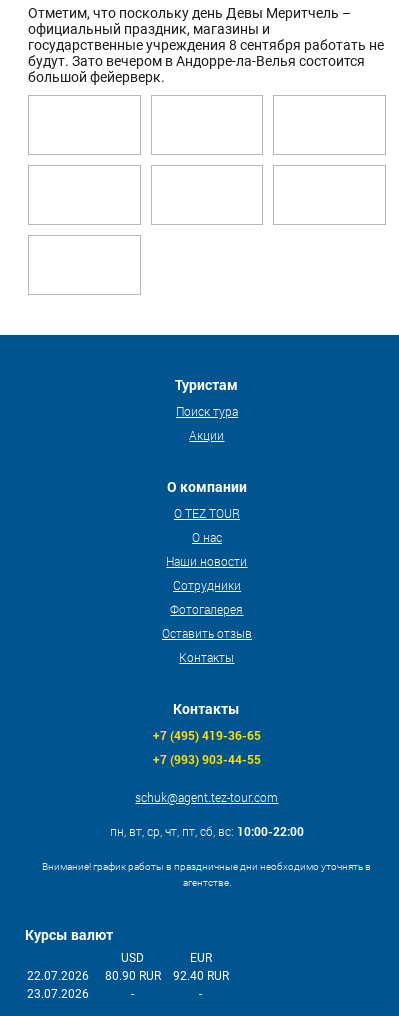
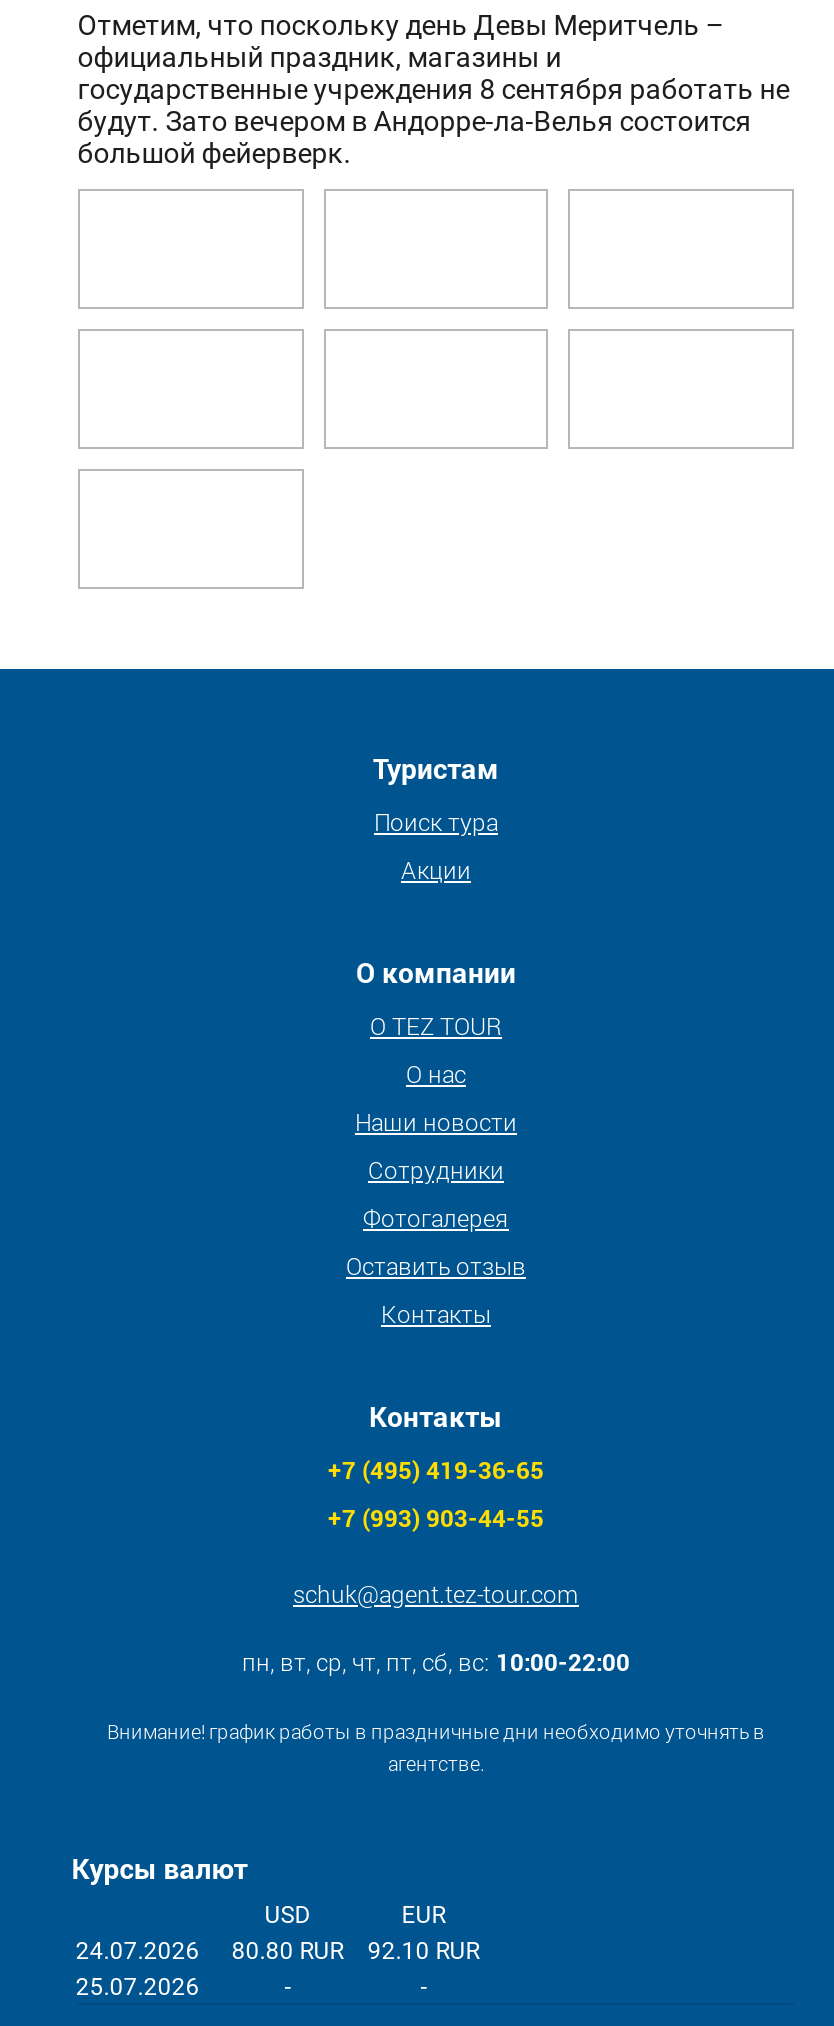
- 22.07.2026
+ 24.07.2026

- 80.90 RUR
+ 80.80 RUR

- 92.40 RUR
+ 92.10 RUR

- 23.07.2026
+ 25.07.2026
